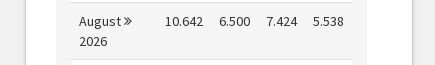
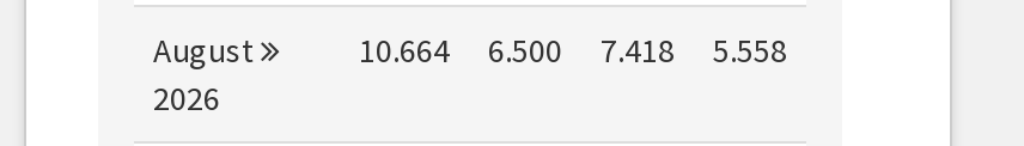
- 10.642
+ 10.664

- 7.424
+ 7.418

- 5.538
+ 5.558
